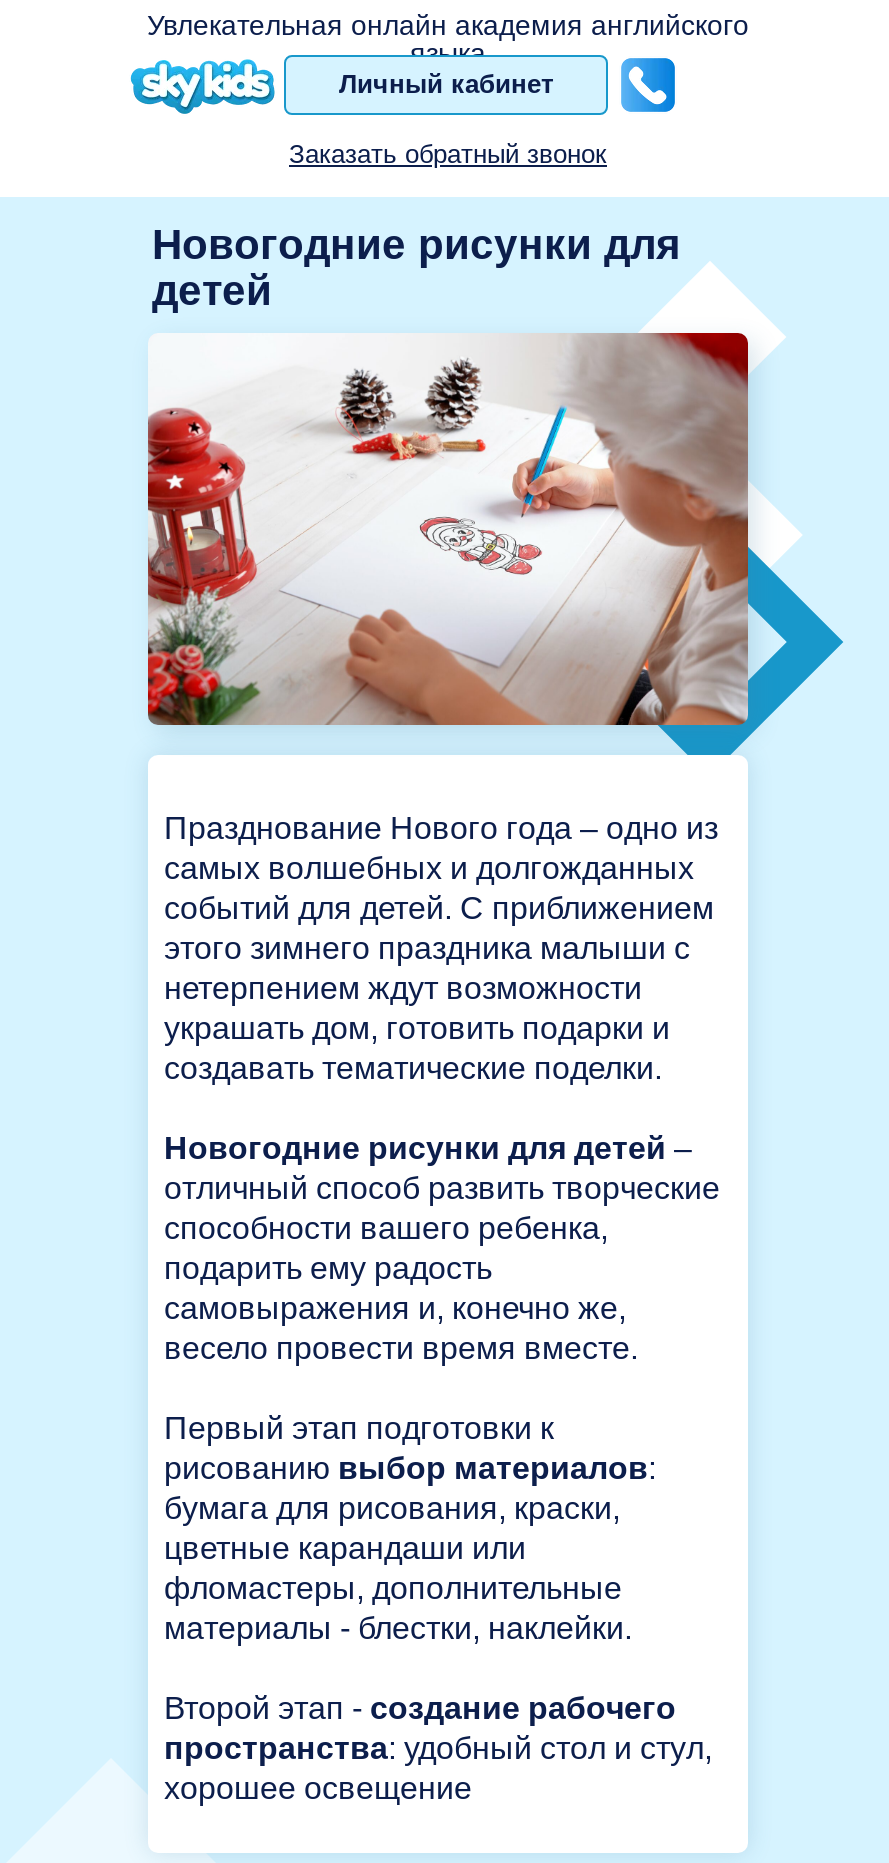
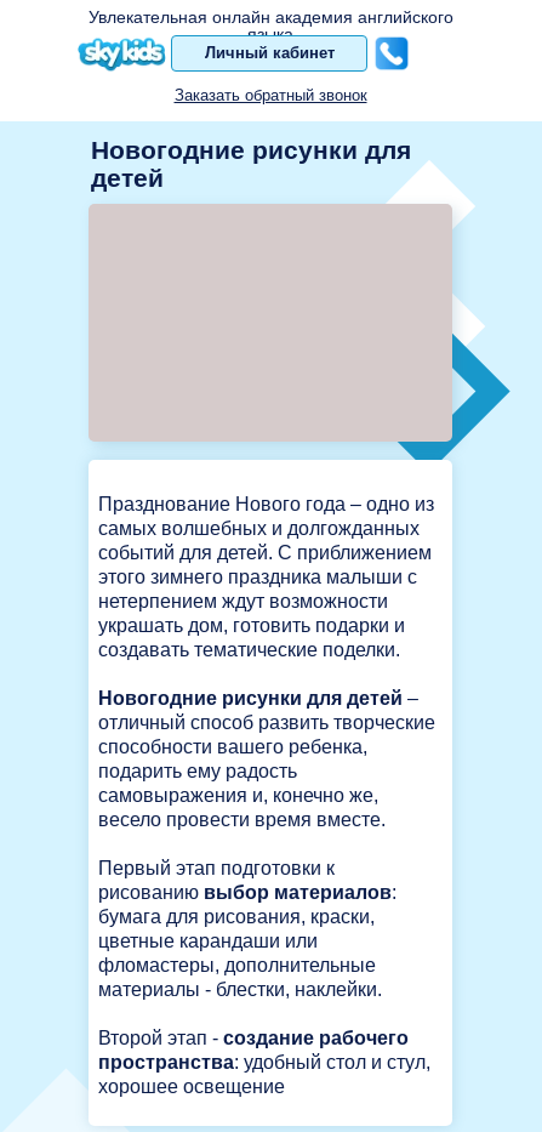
- [image]
